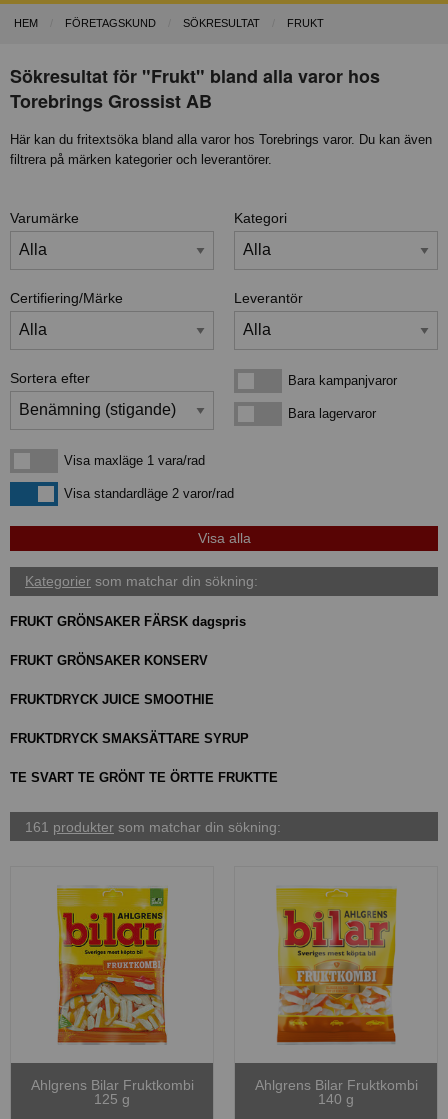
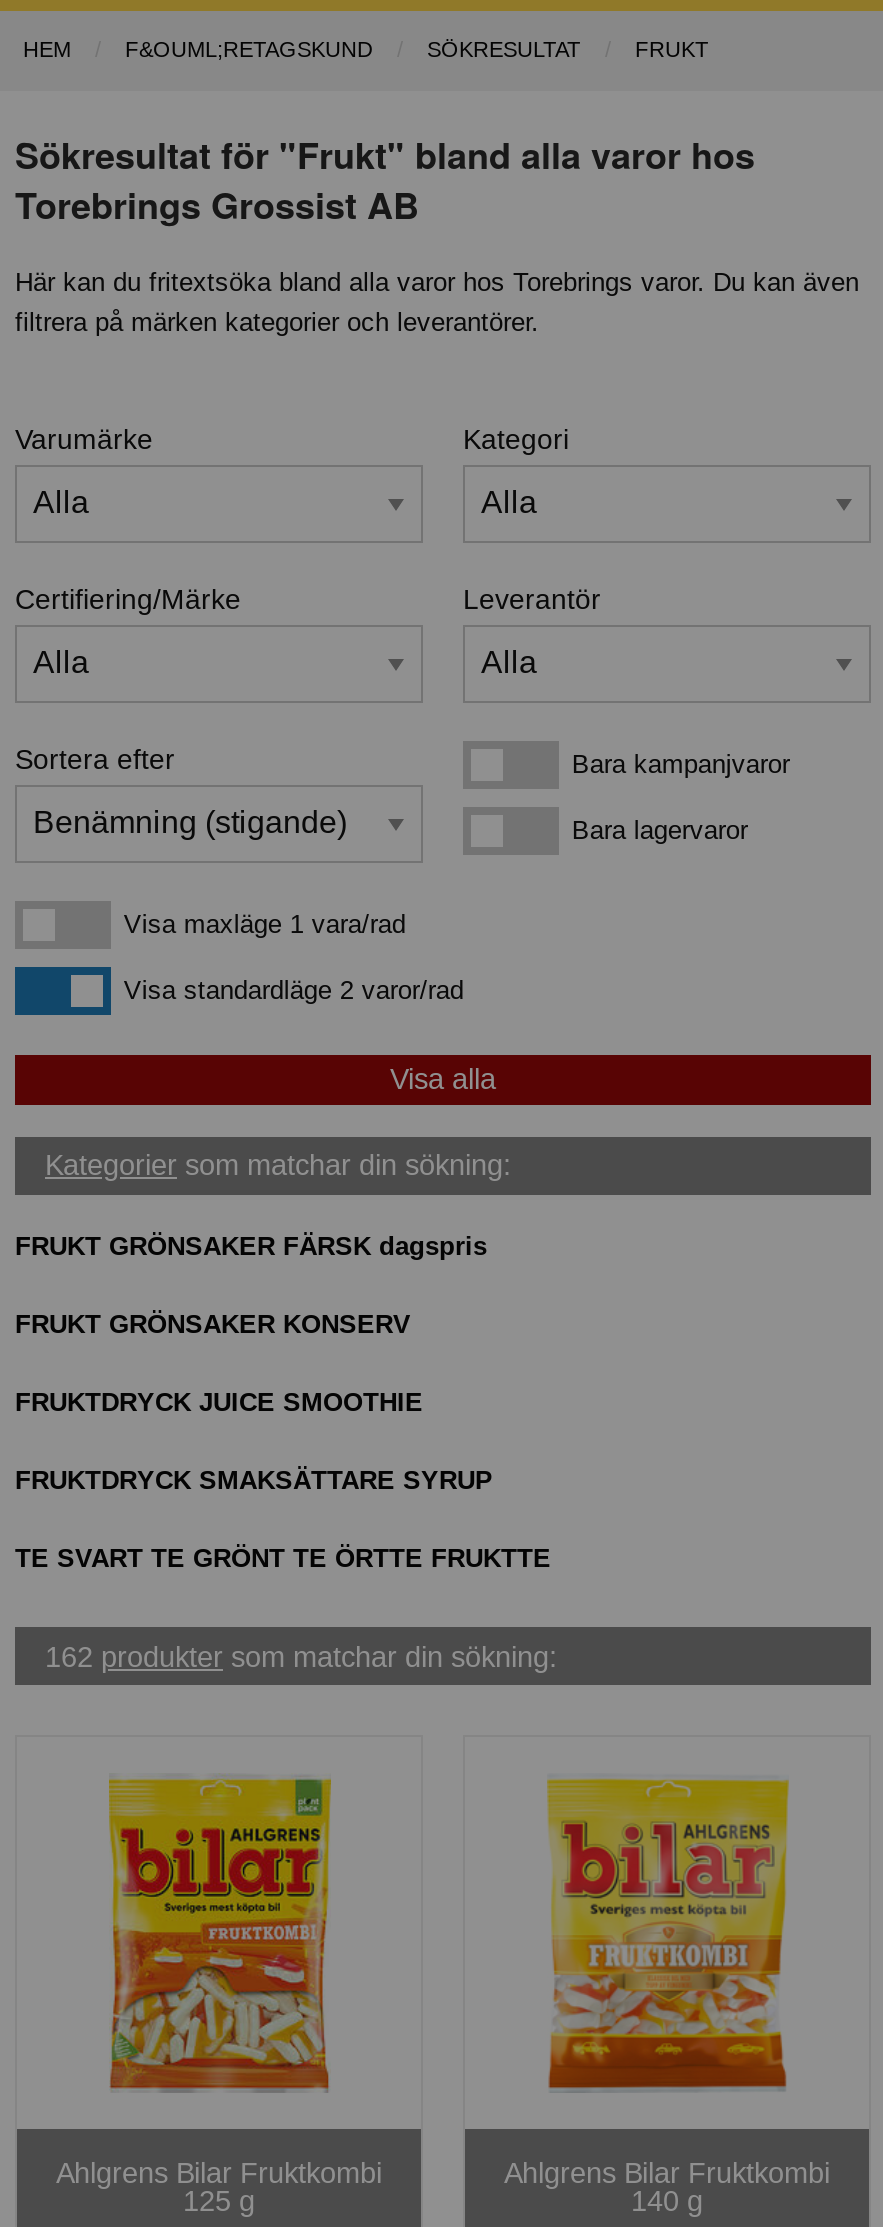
- FÖRETAGSKUND
+ F&OUML;RETAGSKUND

- 161 produkter som matchar din sökning:
+ 162 produkter som matchar din sökning:
